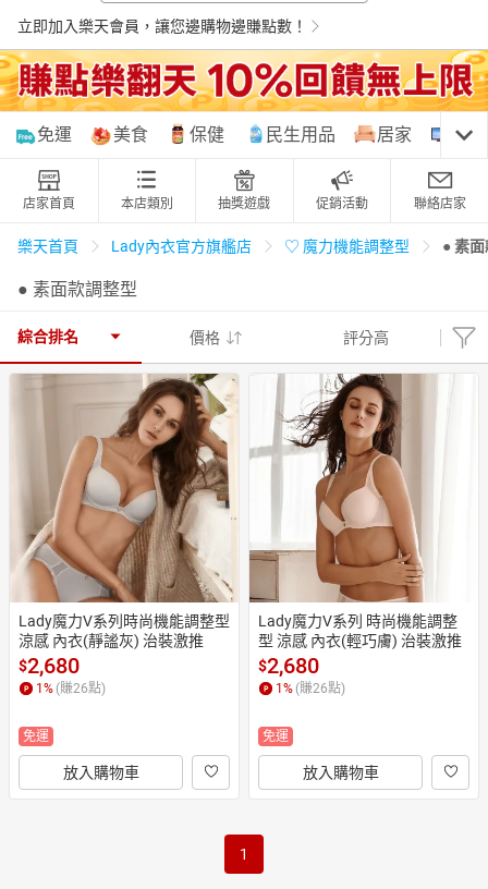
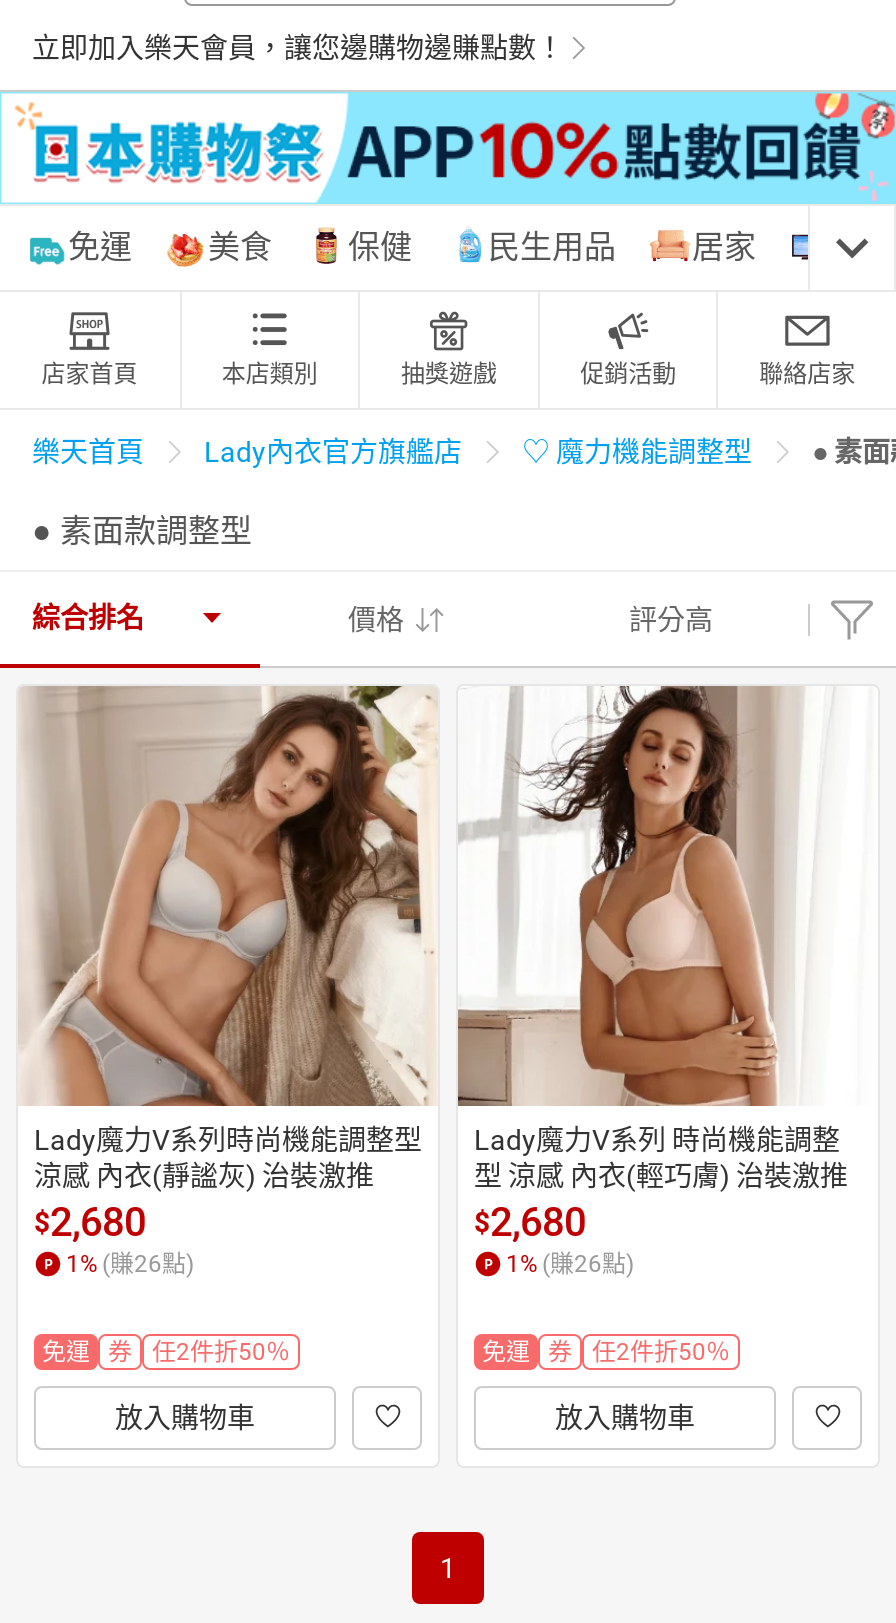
- [image]
+ [image]

+ 券
+ 任2件折50％

+ 券
+ 任2件折50％
